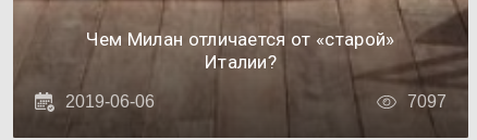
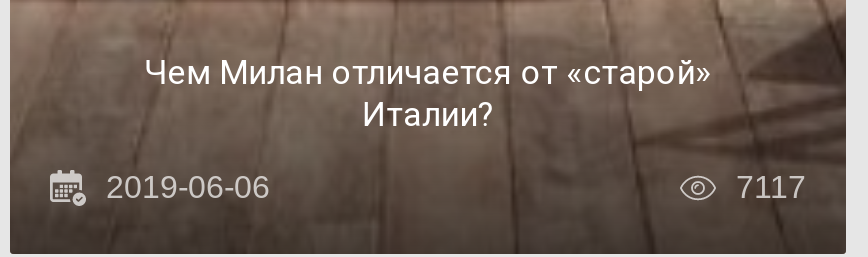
- 7097
+ 7117
